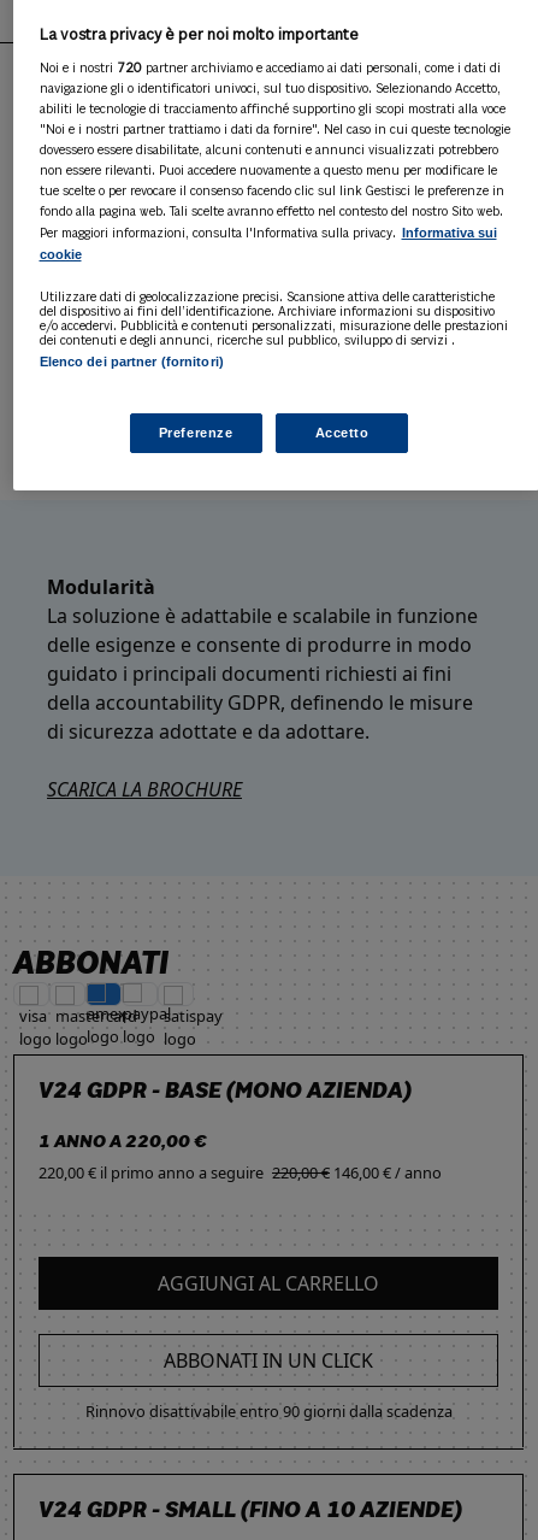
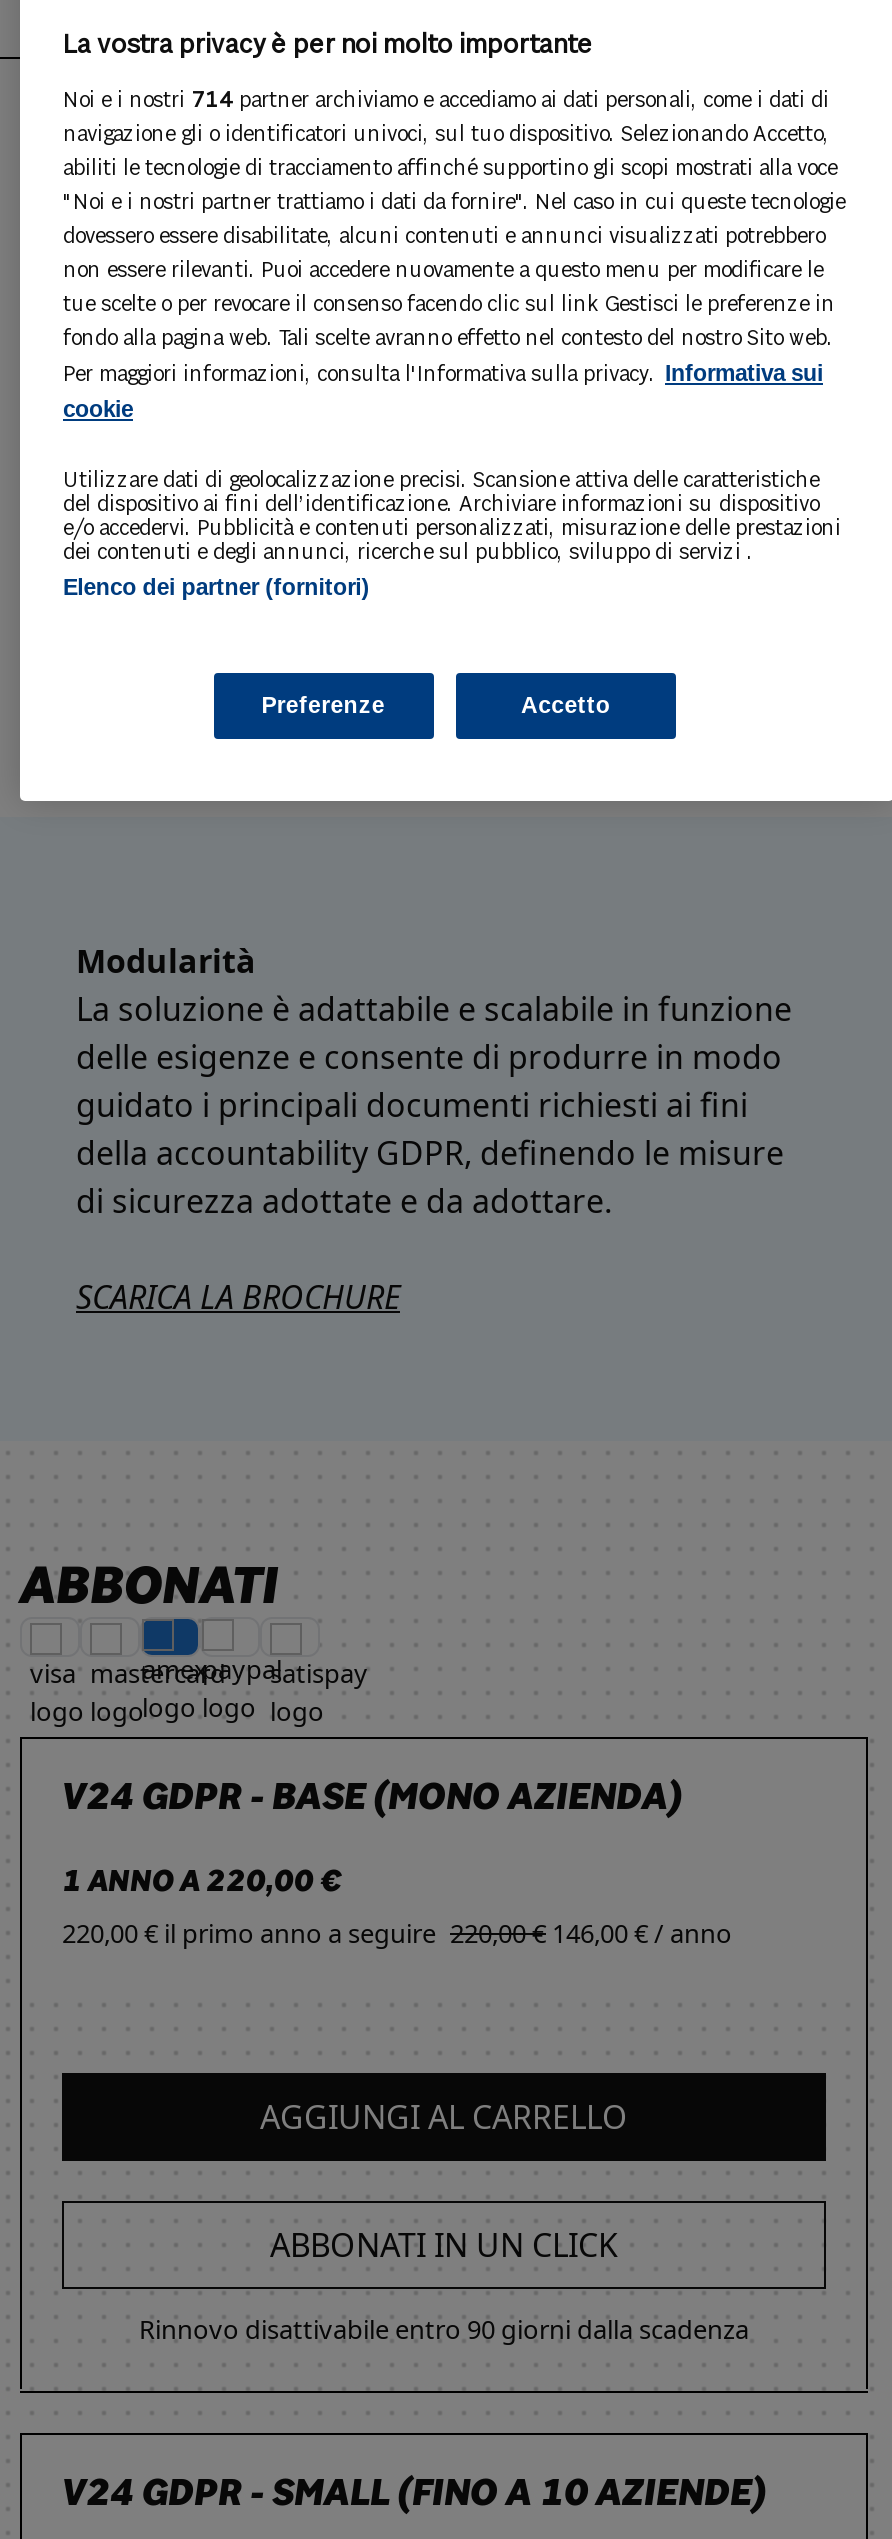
- Noi e i nostri 720 partner archiviamo e accediamo ai dati personali, come i dati di
+ Noi e i nostri 714 partner archiviamo e accediamo ai dati personali, come i dati di
